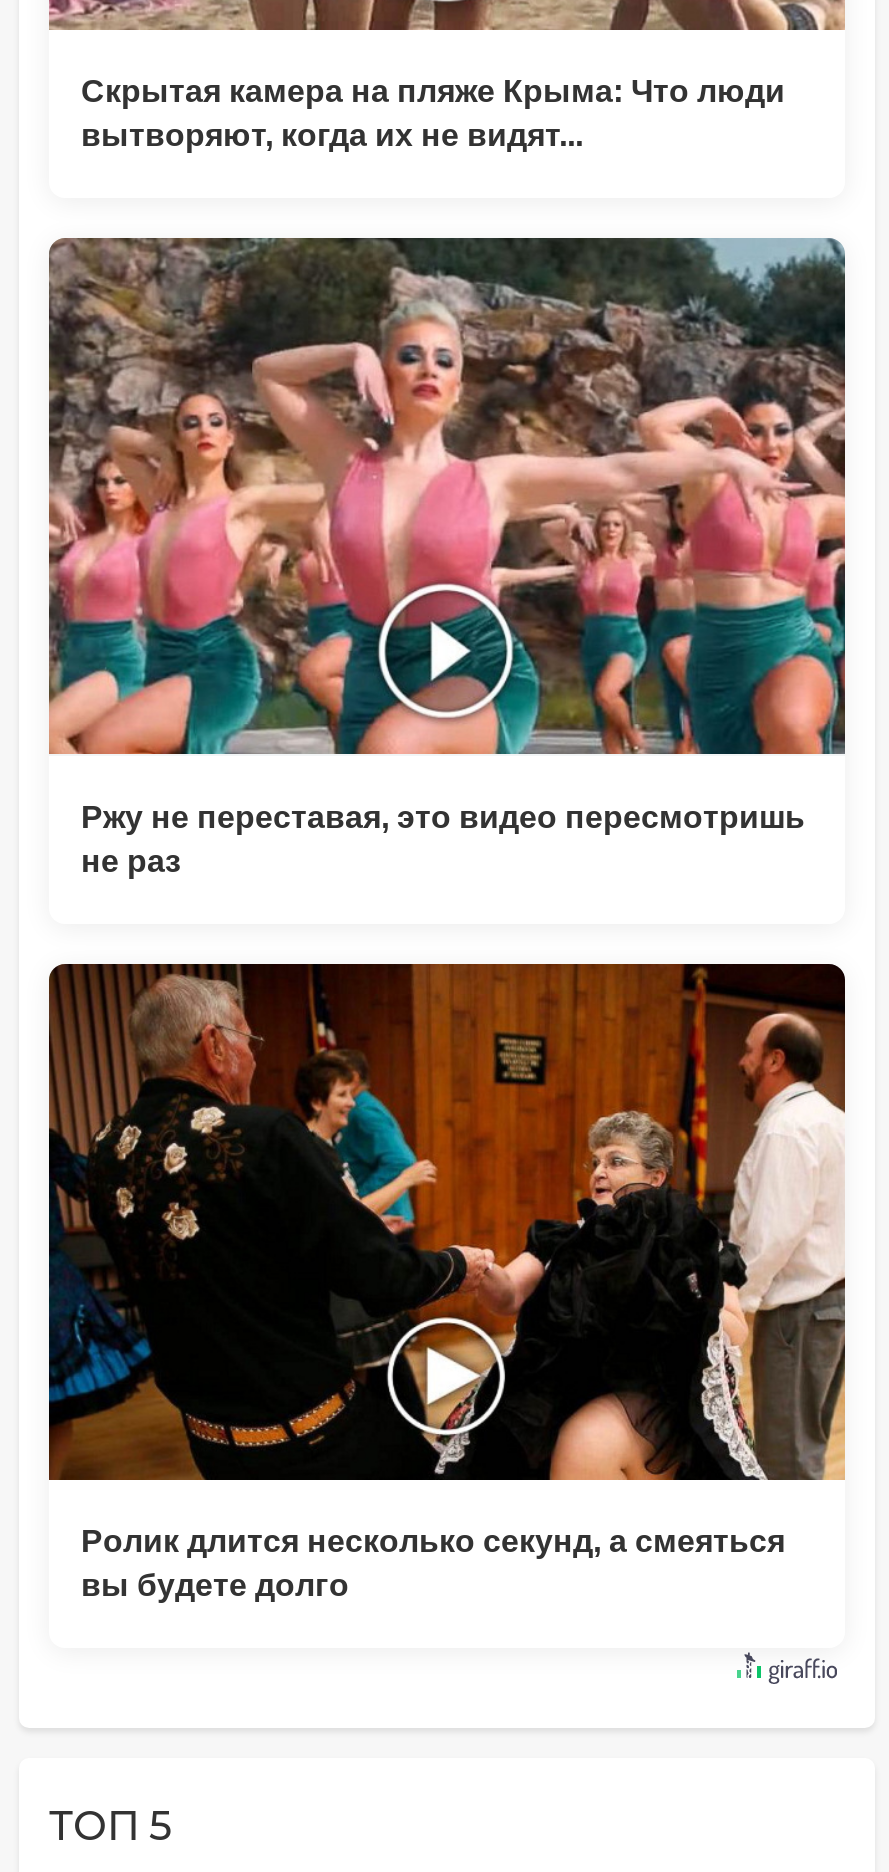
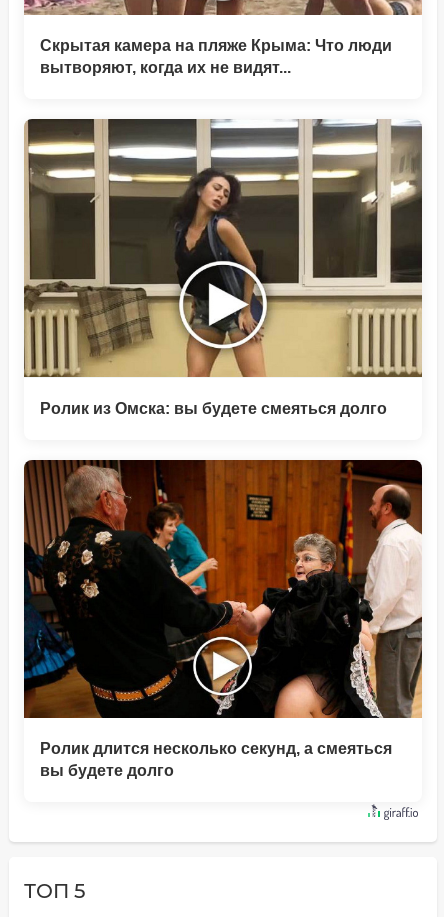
- [image]
- Ржу не переставая, это видео пересмотришь
- не раз
+ [image]
+ Ролик из Омска: вы будете смеяться долго
